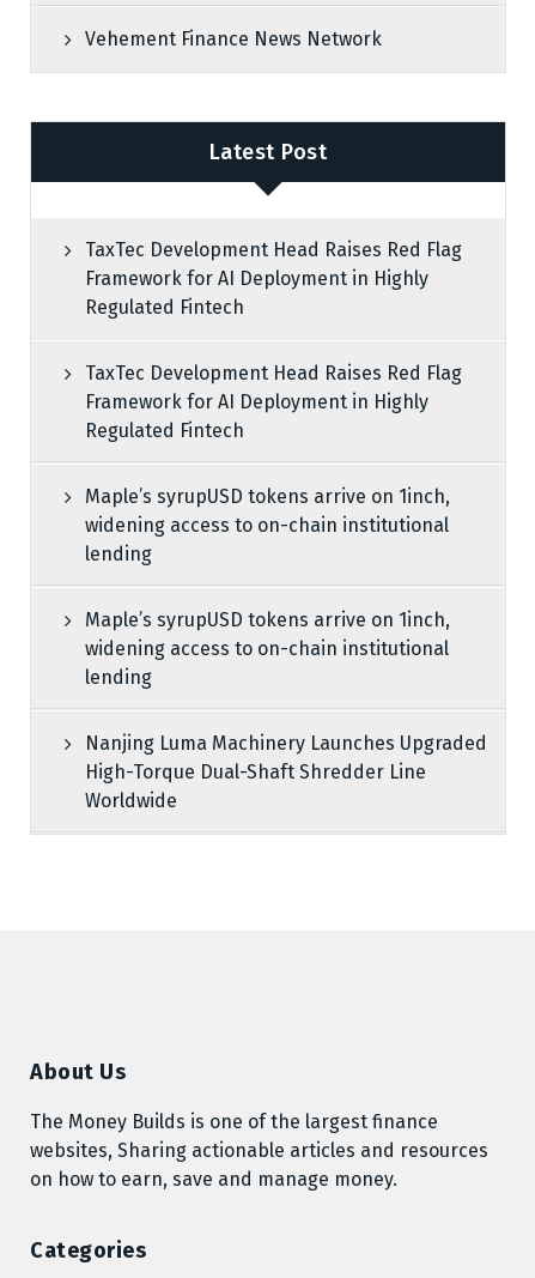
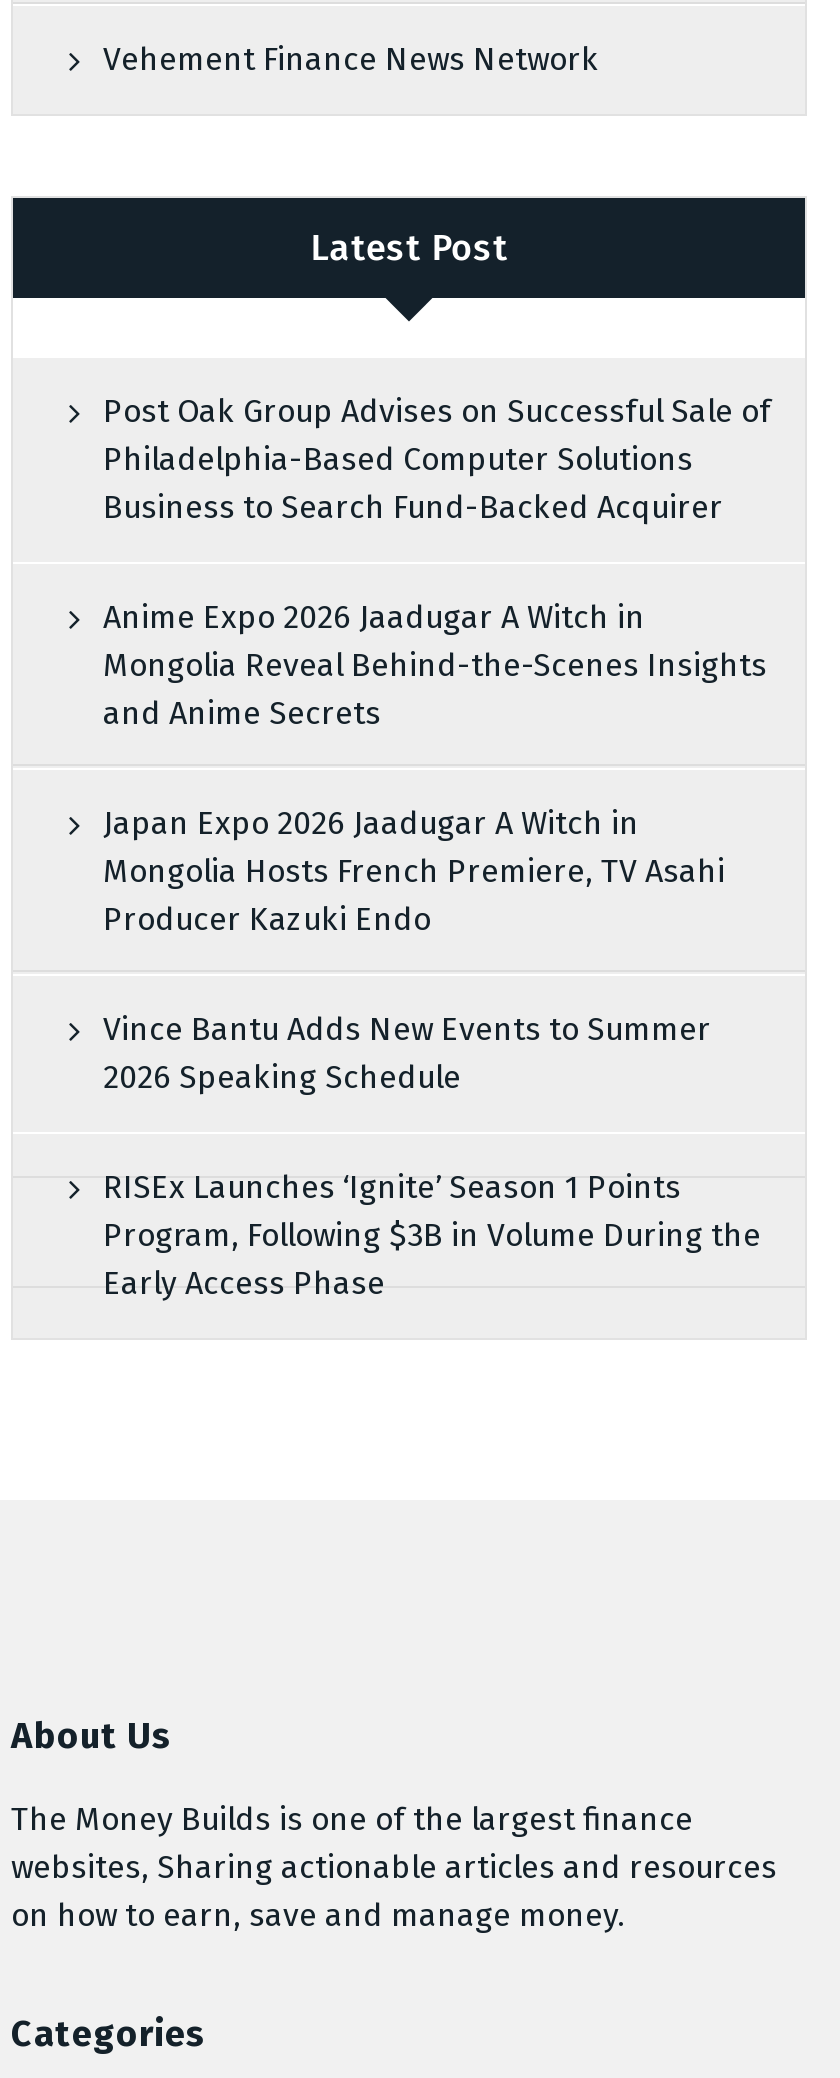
- TaxTec Development Head Raises Red Flag
- Framework for AI Deployment in Highly
- Regulated Fintech
+ Post Oak Group Advises on Successful Sale of
+ Philadelphia-Based Computer Solutions
+ Business to Search Fund-Backed Acquirer

- TaxTec Development Head Raises Red Flag
- Framework for AI Deployment in Highly
- Regulated Fintech
+ Anime Expo 2026 Jaadugar A Witch in
+ Mongolia Reveal Behind-the-Scenes Insights
+ and Anime Secrets

- Maple’s syrupUSD tokens arrive on 1inch,
- widening access to on-chain institutional
- lending
+ Japan Expo 2026 Jaadugar A Witch in
+ Mongolia Hosts French Premiere, TV Asahi
+ Producer Kazuki Endo

- Maple’s syrupUSD tokens arrive on 1inch,
- widening access to on-chain institutional
- lending
+ Vince Bantu Adds New Events to Summer
+ 2026 Speaking Schedule

- Nanjing Luma Machinery Launches Upgraded
- High-Torque Dual-Shaft Shredder Line
- Worldwide
+ RISEx Launches ‘Ignite’ Season 1 Points
+ Program, Following $3B in Volume During the
+ Early Access Phase
